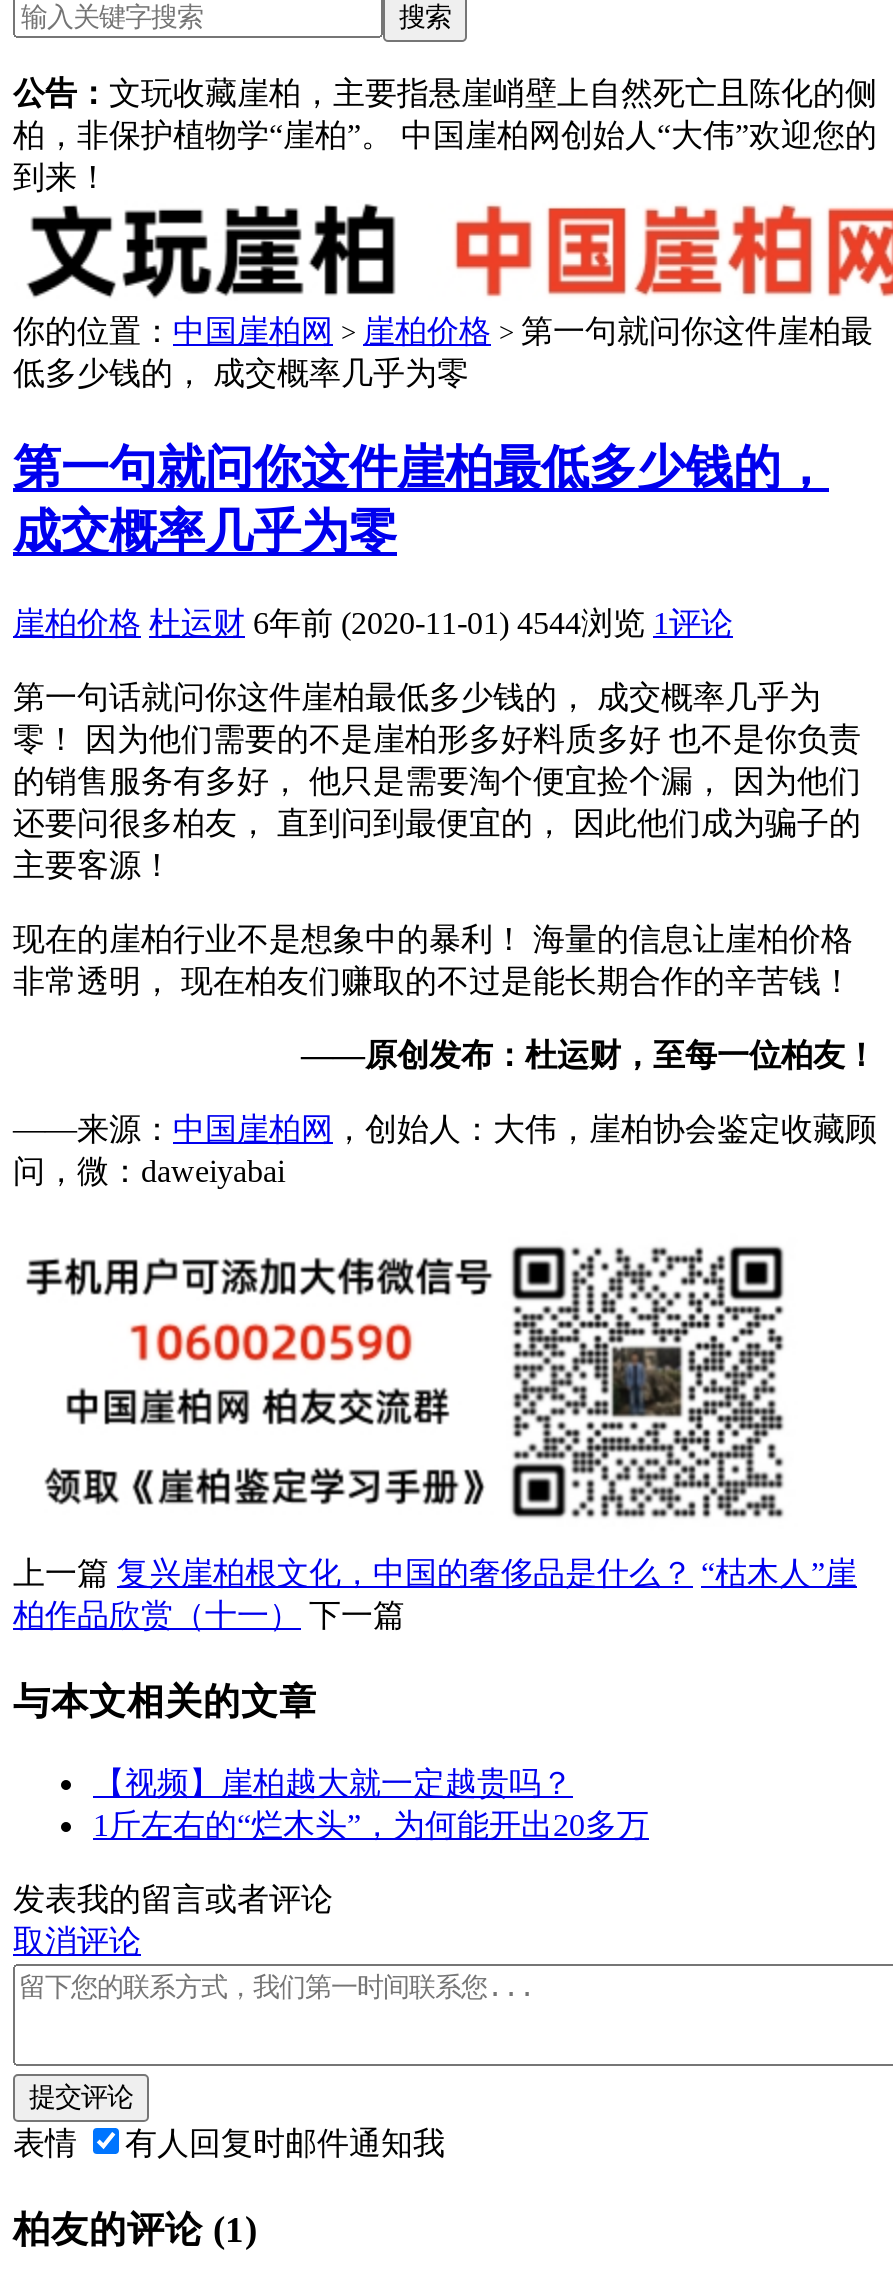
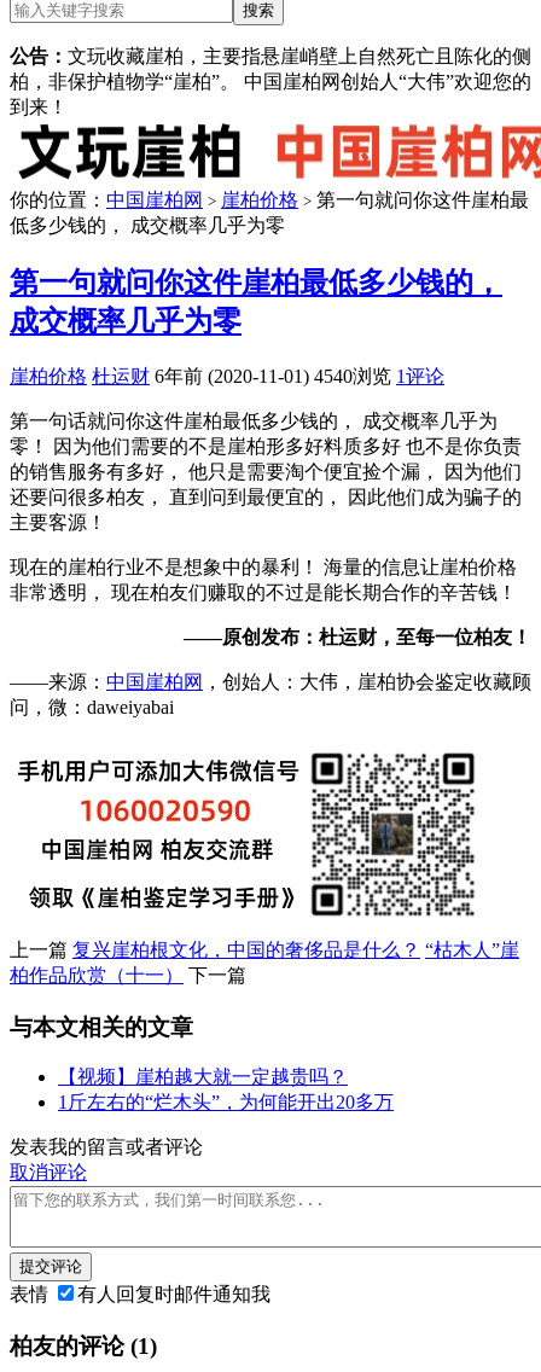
- 崖柏价格 杜运财 6年前 (2020-11-01) 4544浏览 1评论
+ 崖柏价格 杜运财 6年前 (2020-11-01) 4540浏览 1评论
